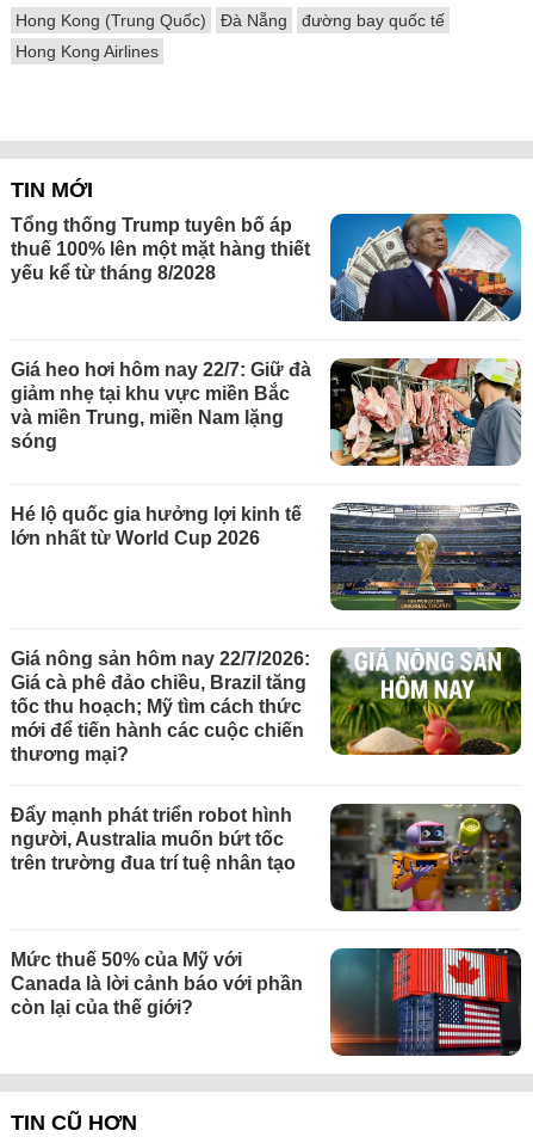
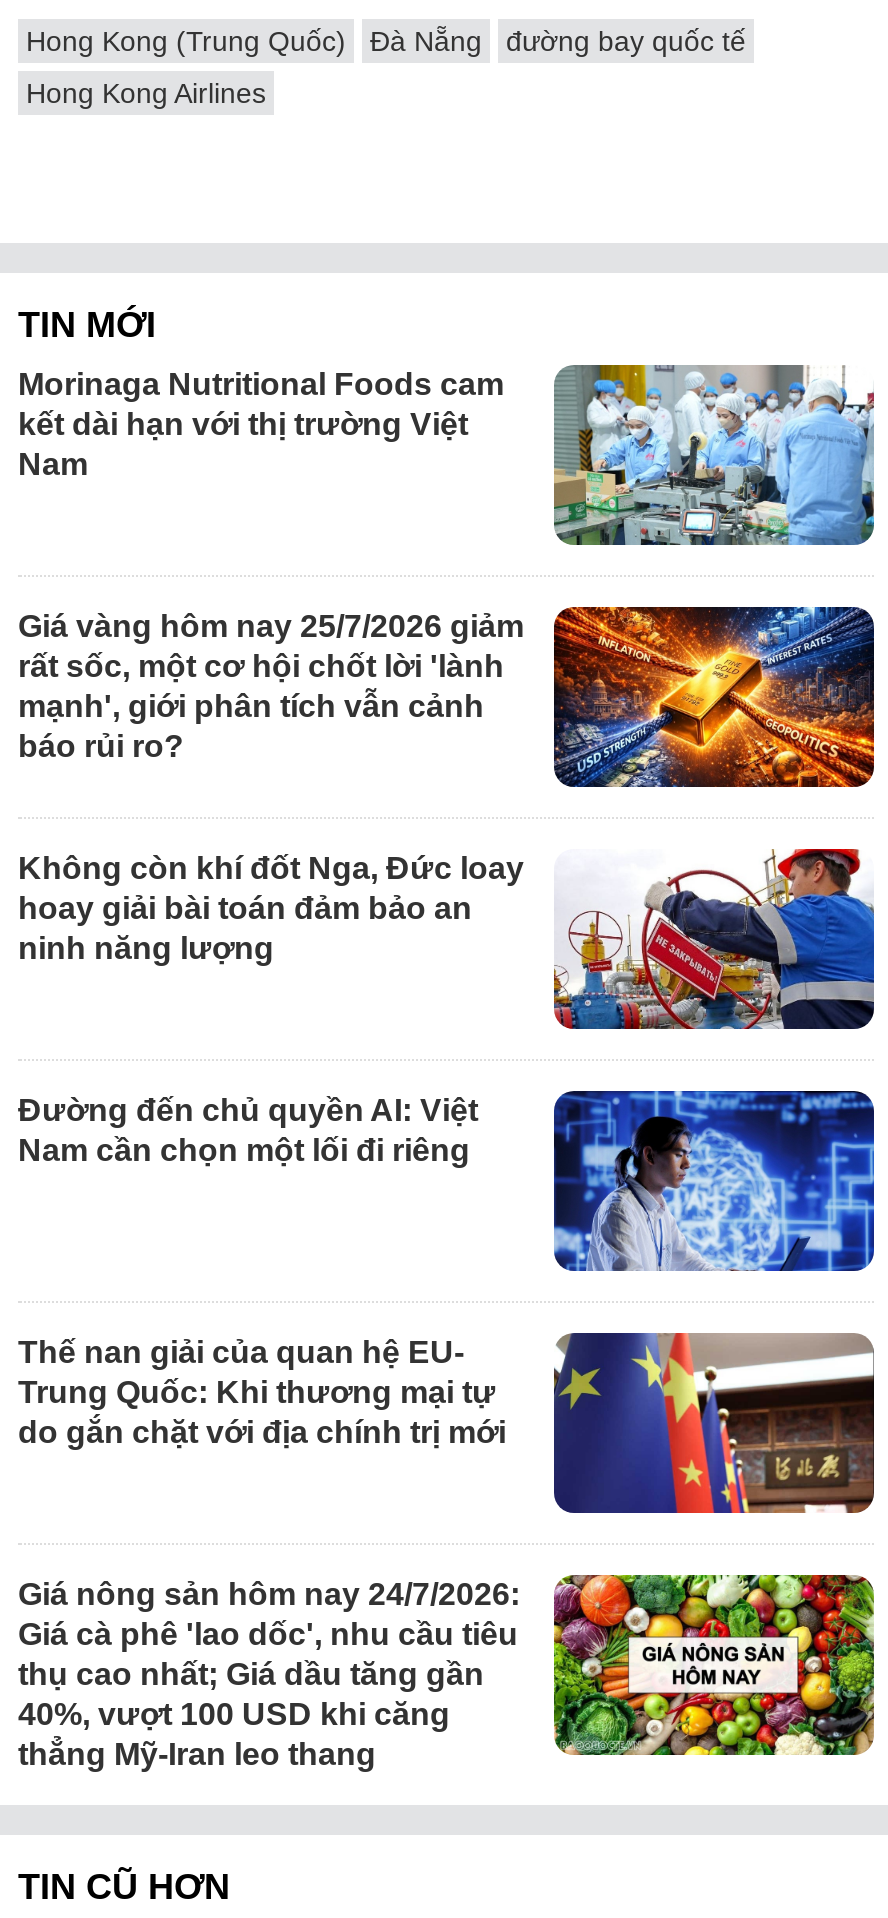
- [image]
- Tổng thống Trump tuyên bố áp
- thuế 100% lên một mặt hàng thiết
- yếu kể từ tháng 8/2028
+ [image]
+ Morinaga Nutritional Foods cam
+ kết dài hạn với thị trường Việt
+ Nam

- [image]
- Giá heo hơi hôm nay 22/7: Giữ đà
- giảm nhẹ tại khu vực miền Bắc
- và miền Trung, miền Nam lặng
- sóng
+ [image]
+ Giá vàng hôm nay 25/7/2026 giảm
+ rất sốc, một cơ hội chốt lời 'lành
+ mạnh', giới phân tích vẫn cảnh
+ báo rủi ro?

- [image]
- Hé lộ quốc gia hưởng lợi kinh tế
- lớn nhất từ World Cup 2026
+ [image]
+ Không còn khí đốt Nga, Đức loay
+ hoay giải bài toán đảm bảo an
+ ninh năng lượng

- [image]
- Giá nông sản hôm nay 22/7/2026:
- Giá cà phê đảo chiều, Brazil tăng
- tốc thu hoạch; Mỹ tìm cách thức
- mới để tiến hành các cuộc chiến
- thương mại?
+ [image]
+ Đường đến chủ quyền AI: Việt
+ Nam cần chọn một lối đi riêng

- [image]
- Đẩy mạnh phát triển robot hình
- người, Australia muốn bứt tốc
- trên trường đua trí tuệ nhân tạo
+ [image]
+ Thế nan giải của quan hệ EU-
+ Trung Quốc: Khi thương mại tự
+ do gắn chặt với địa chính trị mới

- [image]
- Mức thuế 50% của Mỹ với
- Canada là lời cảnh báo với phần
- còn lại của thế giới?
+ [image]
+ Giá nông sản hôm nay 24/7/2026:
+ Giá cà phê 'lao dốc', nhu cầu tiêu
+ thụ cao nhất; Giá dầu tăng gần
+ 40%, vượt 100 USD khi căng
+ thẳng Mỹ-Iran leo thang
